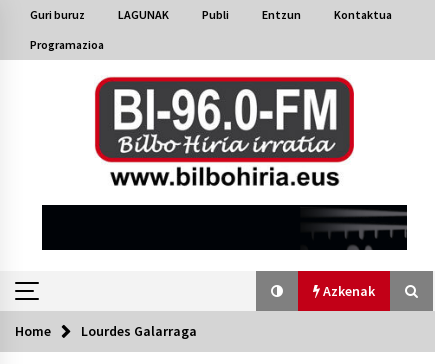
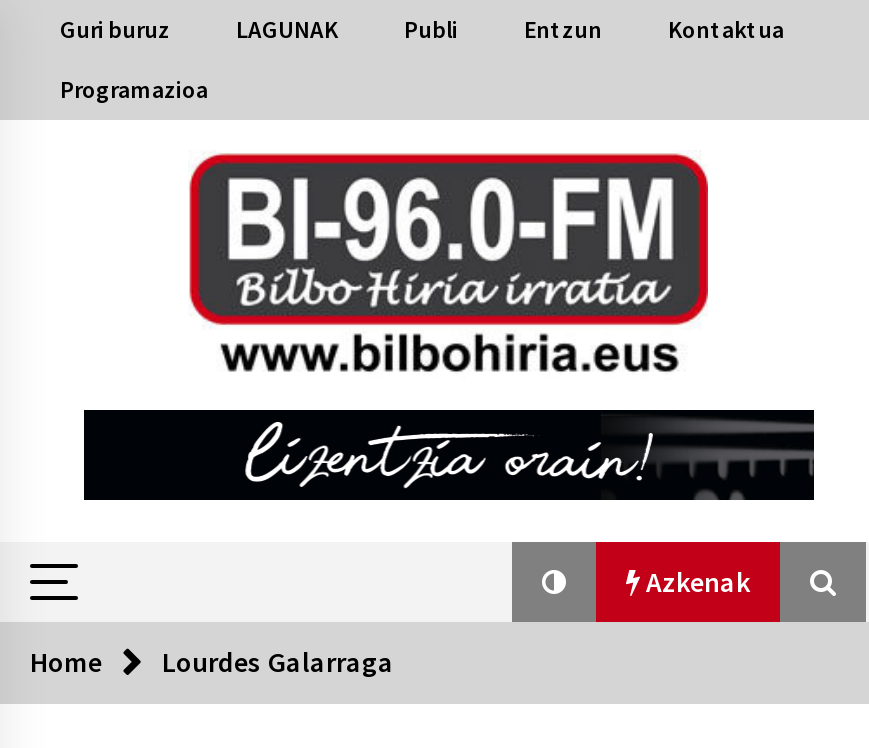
+ [image]
